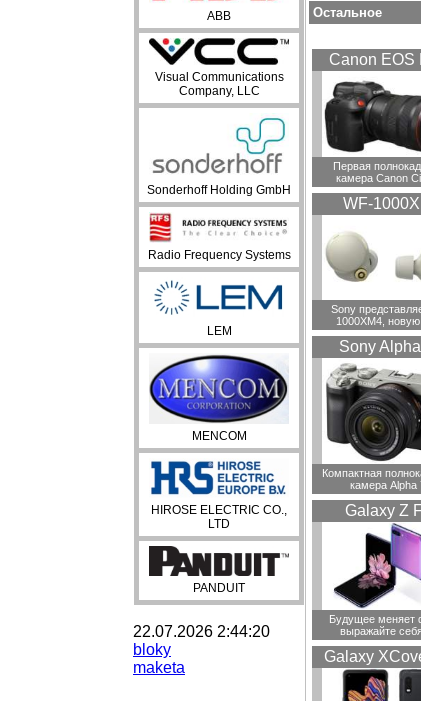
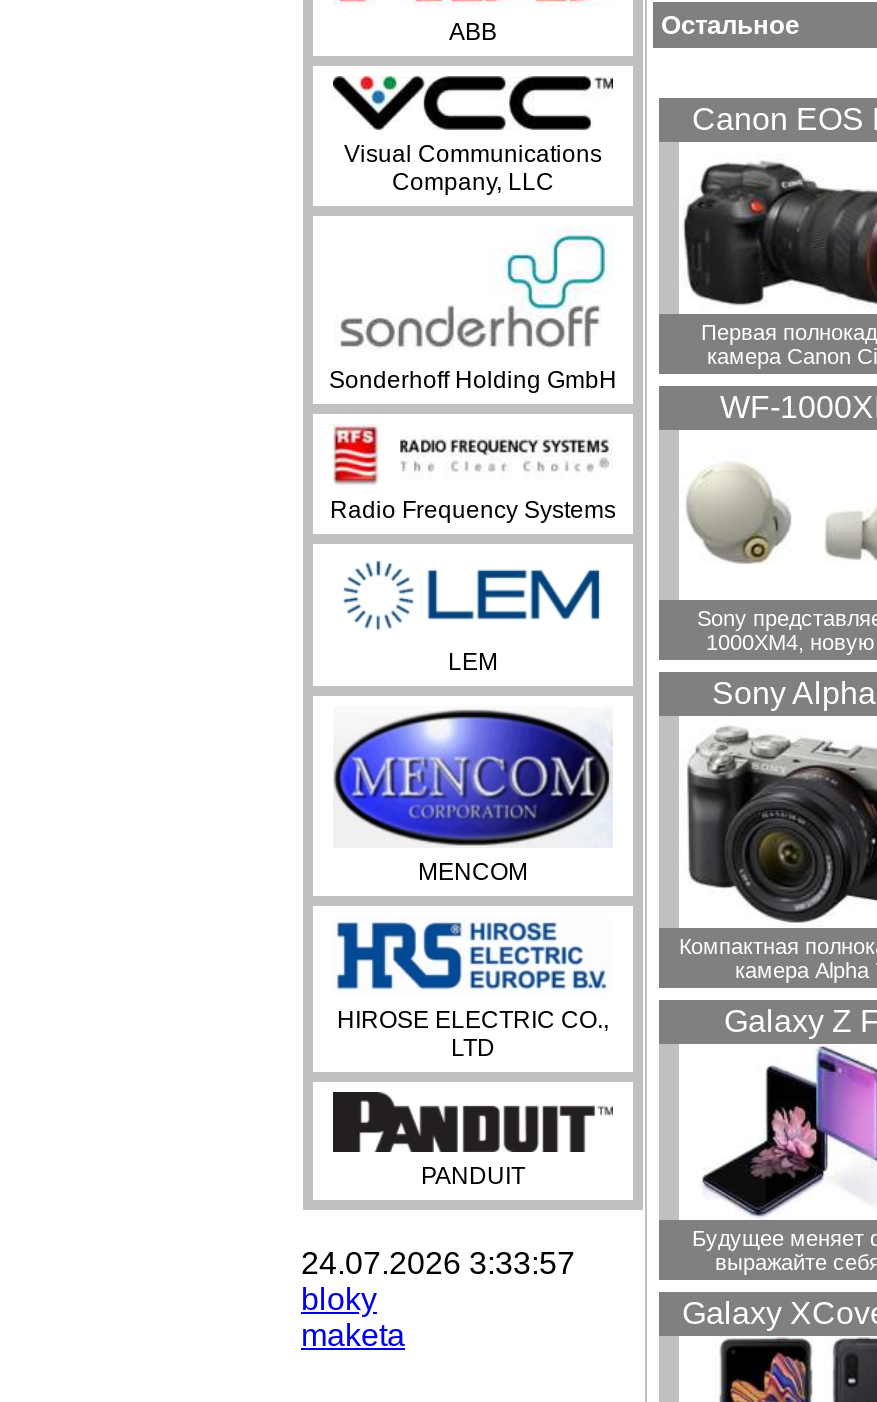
- 22.07.2026 2:44:20
+ 24.07.2026 3:33:57
